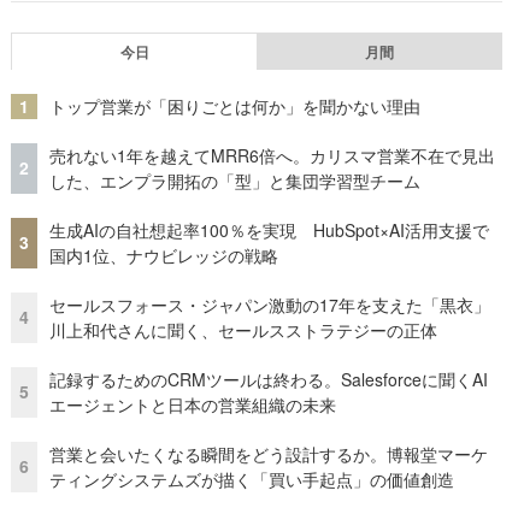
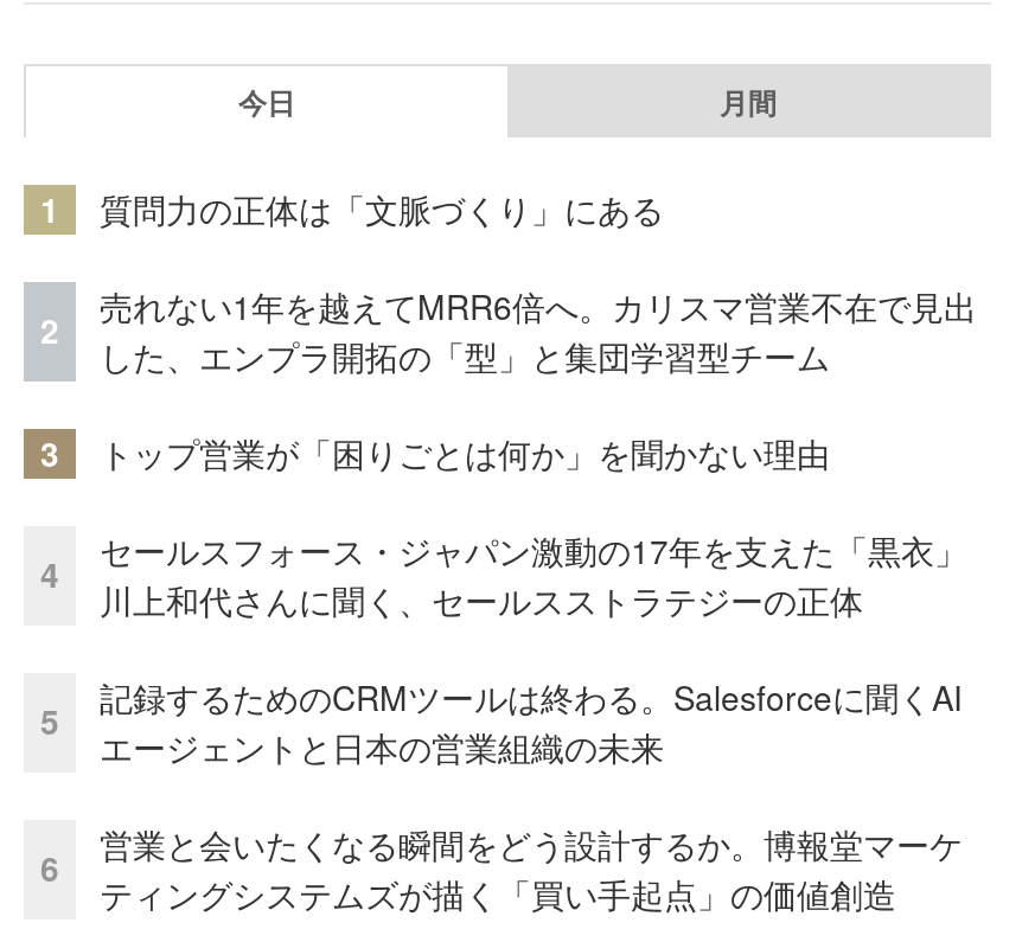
moved down: トップ営業が「困りごとは何か」を聞かない理由

+ 質問力の正体は「文脈づくり」にある

- 生成AIの自社想起率100％を実現 HubSpot×AI活用支援で
- 国内1位、ナウビレッジの戦略
